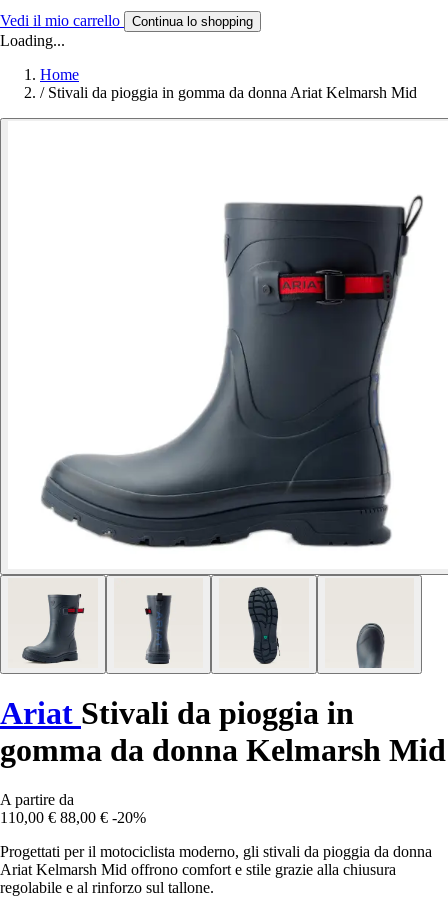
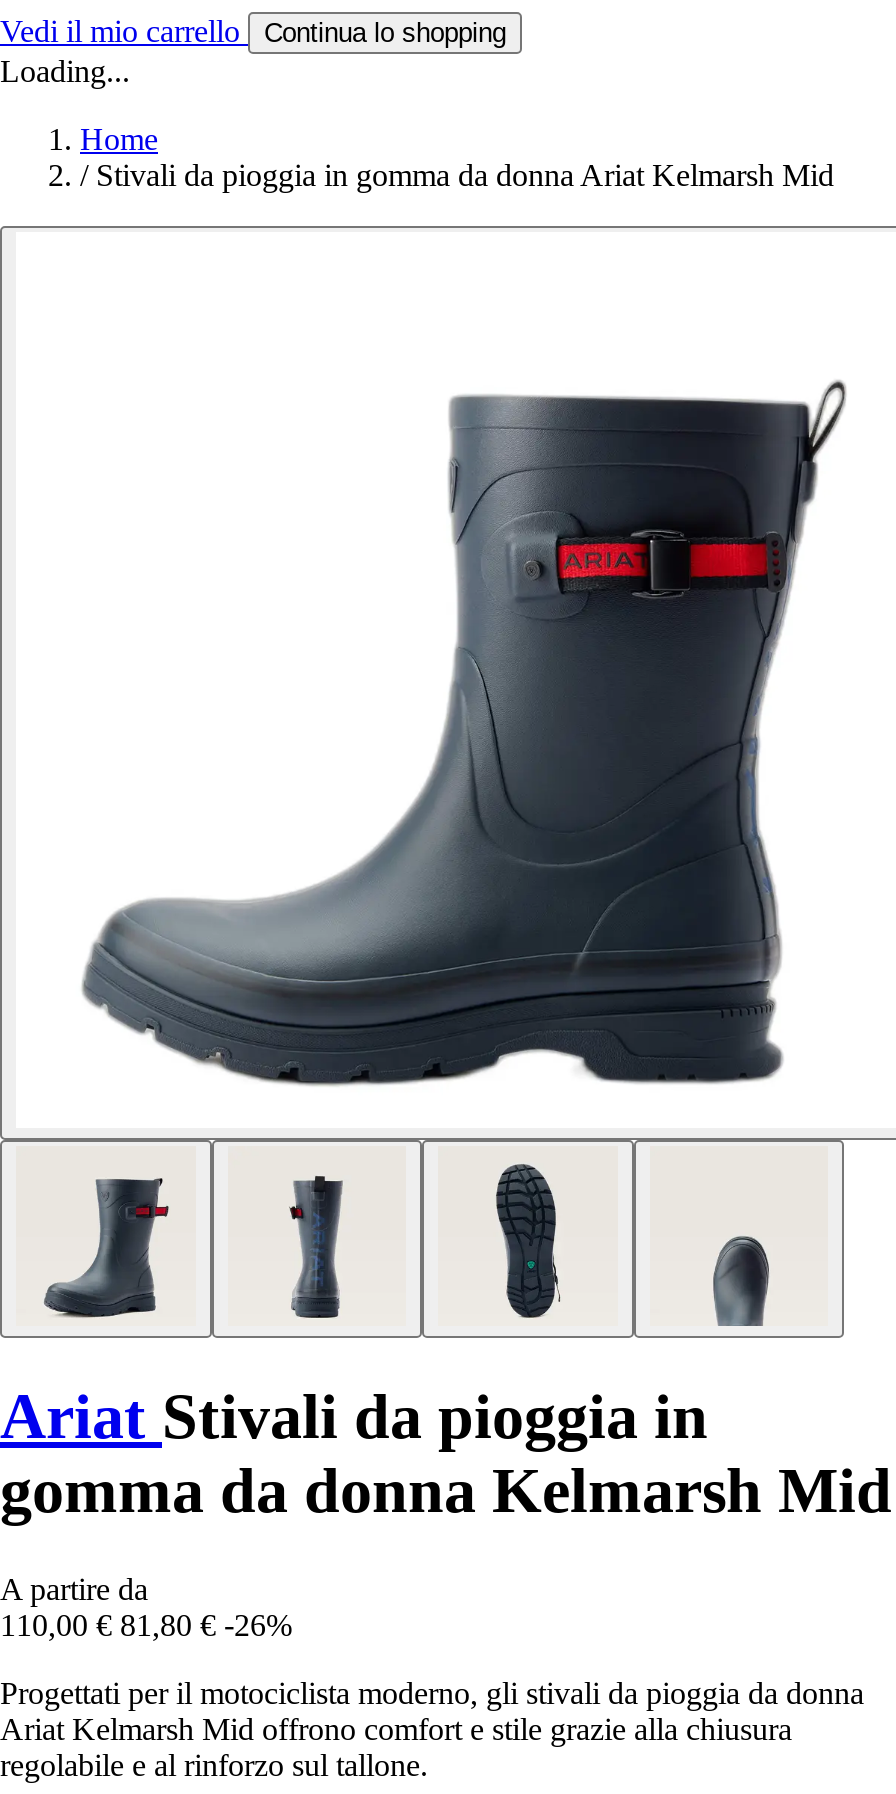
- 110,00 € 88,00 € -20%
+ 110,00 € 81,80 € -26%
